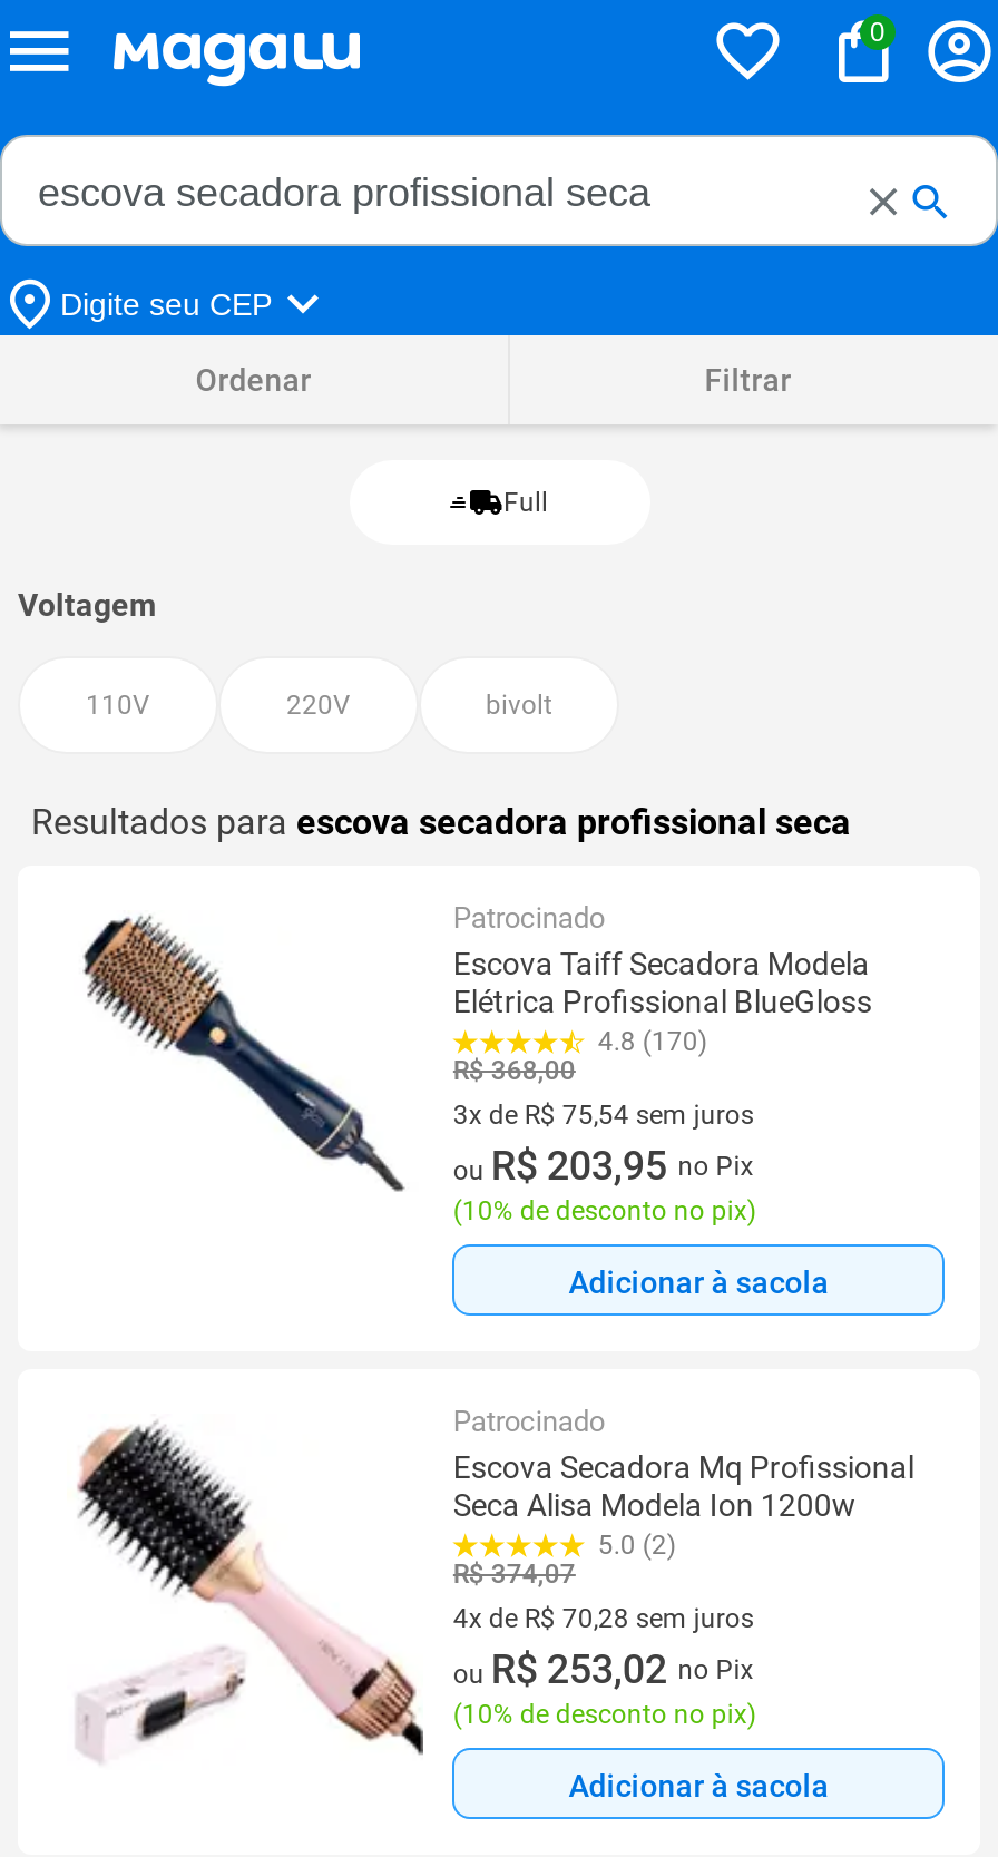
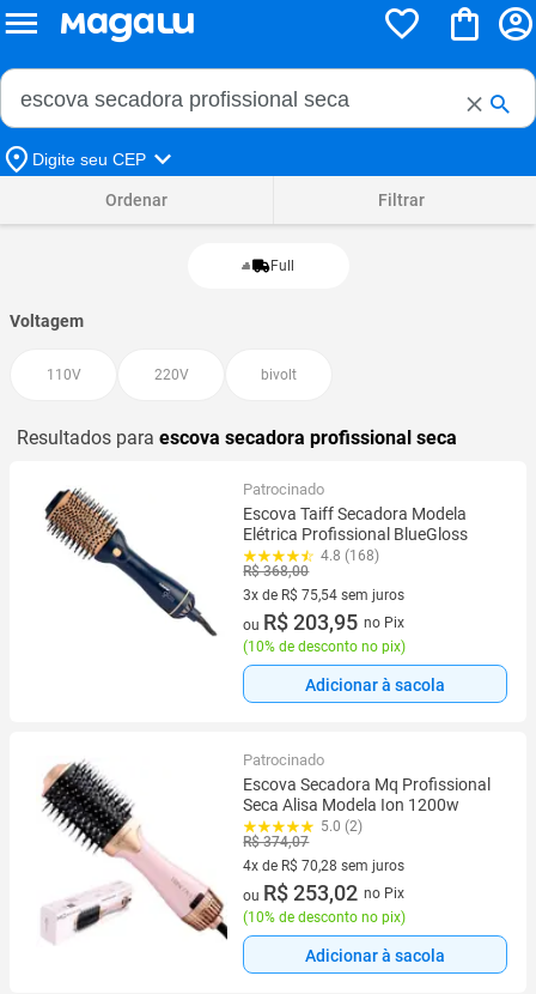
- 0

- 4.8 (170)
+ 4.8 (168)
